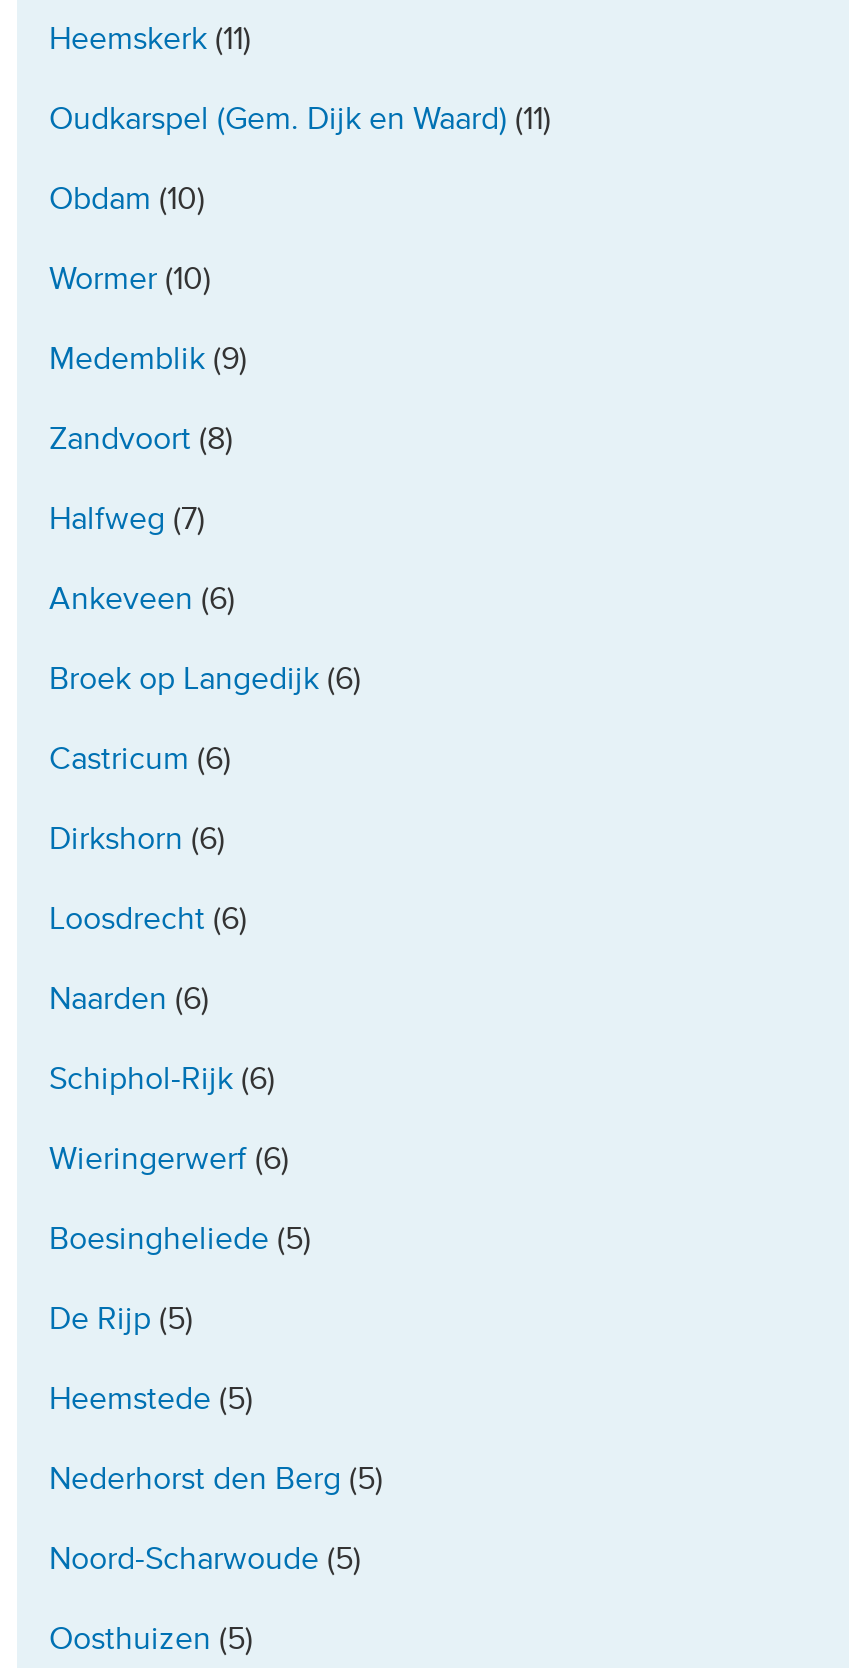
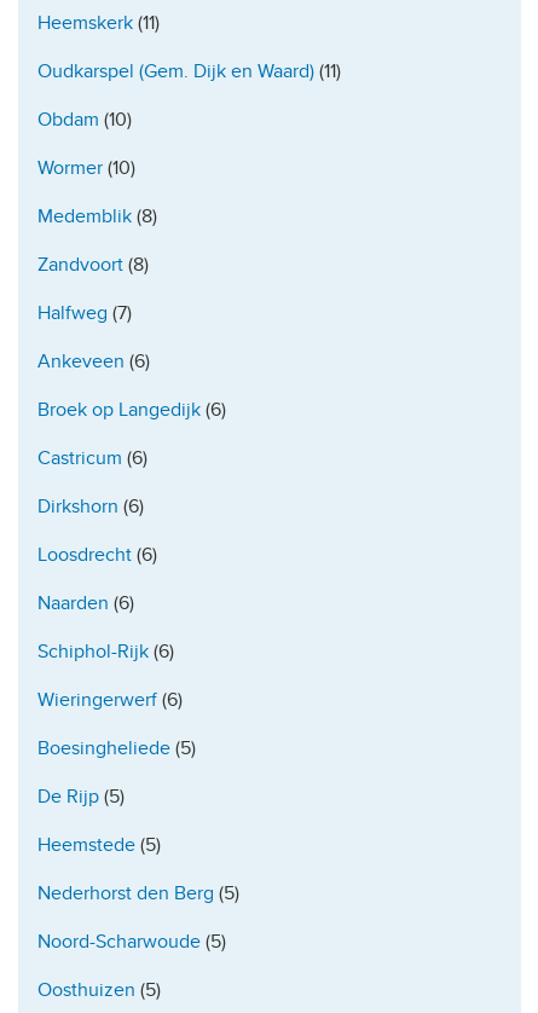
- Medemblik (9)
+ Medemblik (8)
